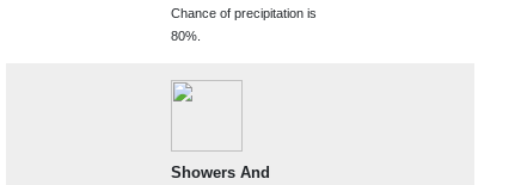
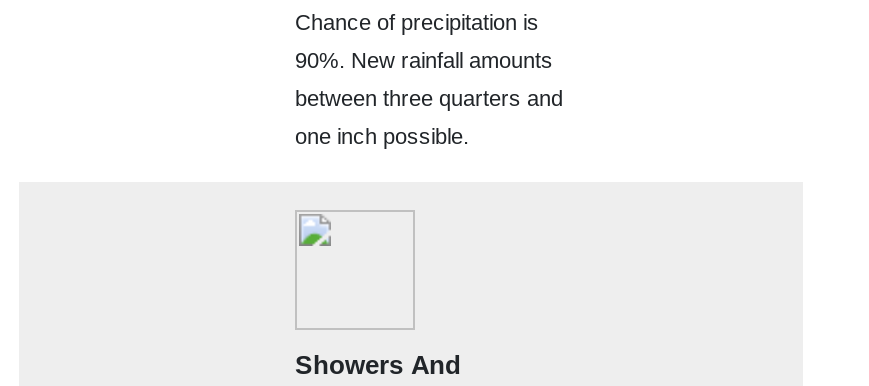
- 80%.
+ 90%. New rainfall amounts
+ between three quarters and
+ one inch possible.
